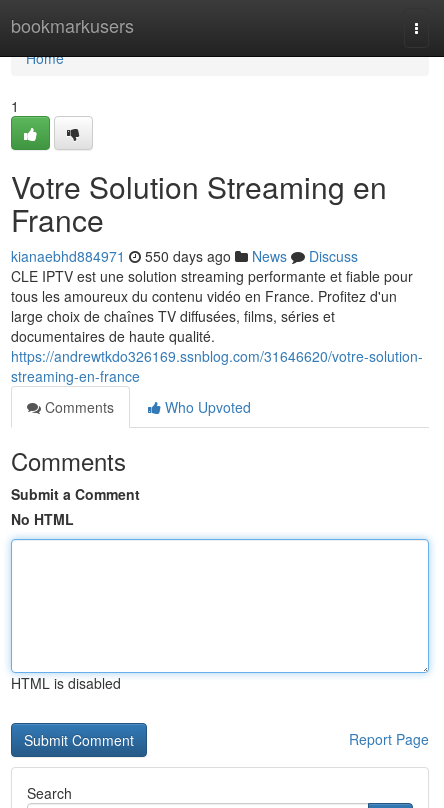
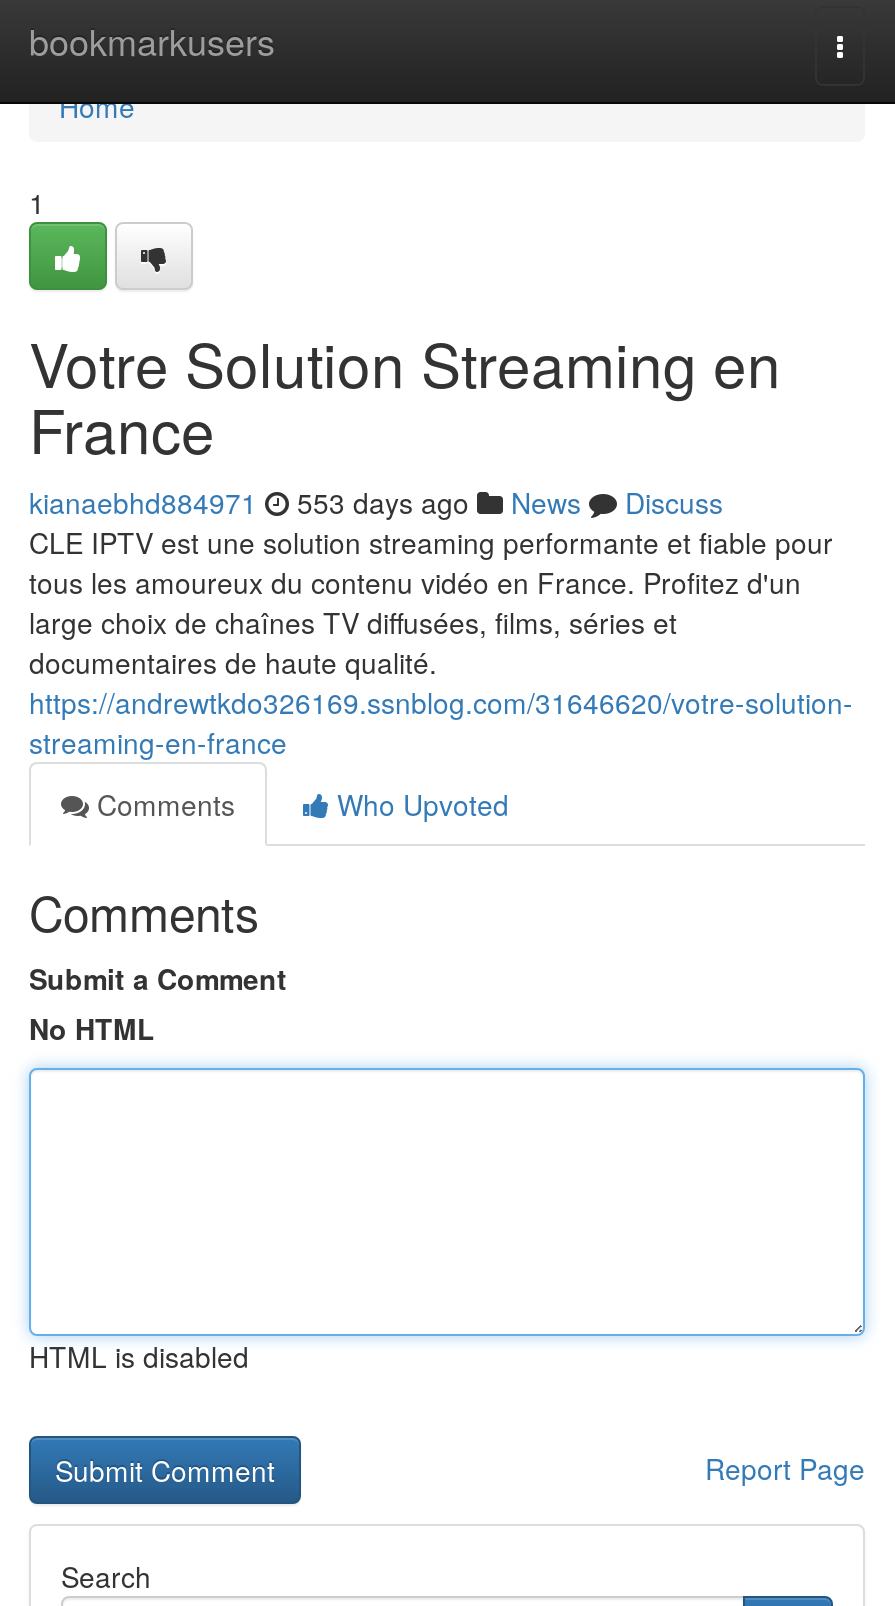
- kianaebhd884971 550 days ago News Discuss
+ kianaebhd884971 553 days ago News Discuss
